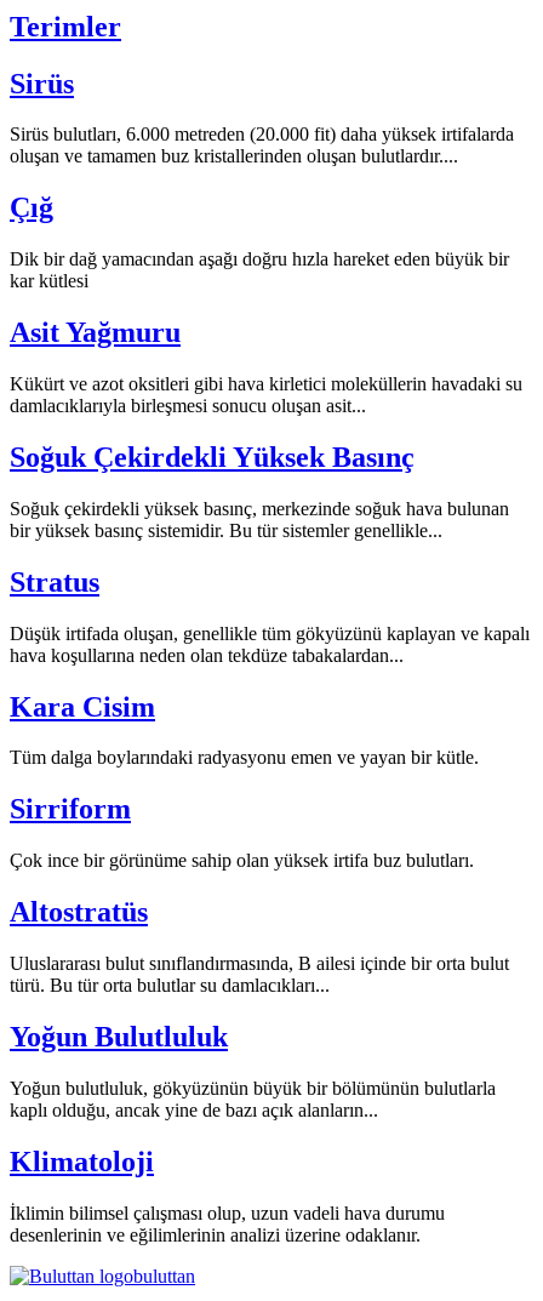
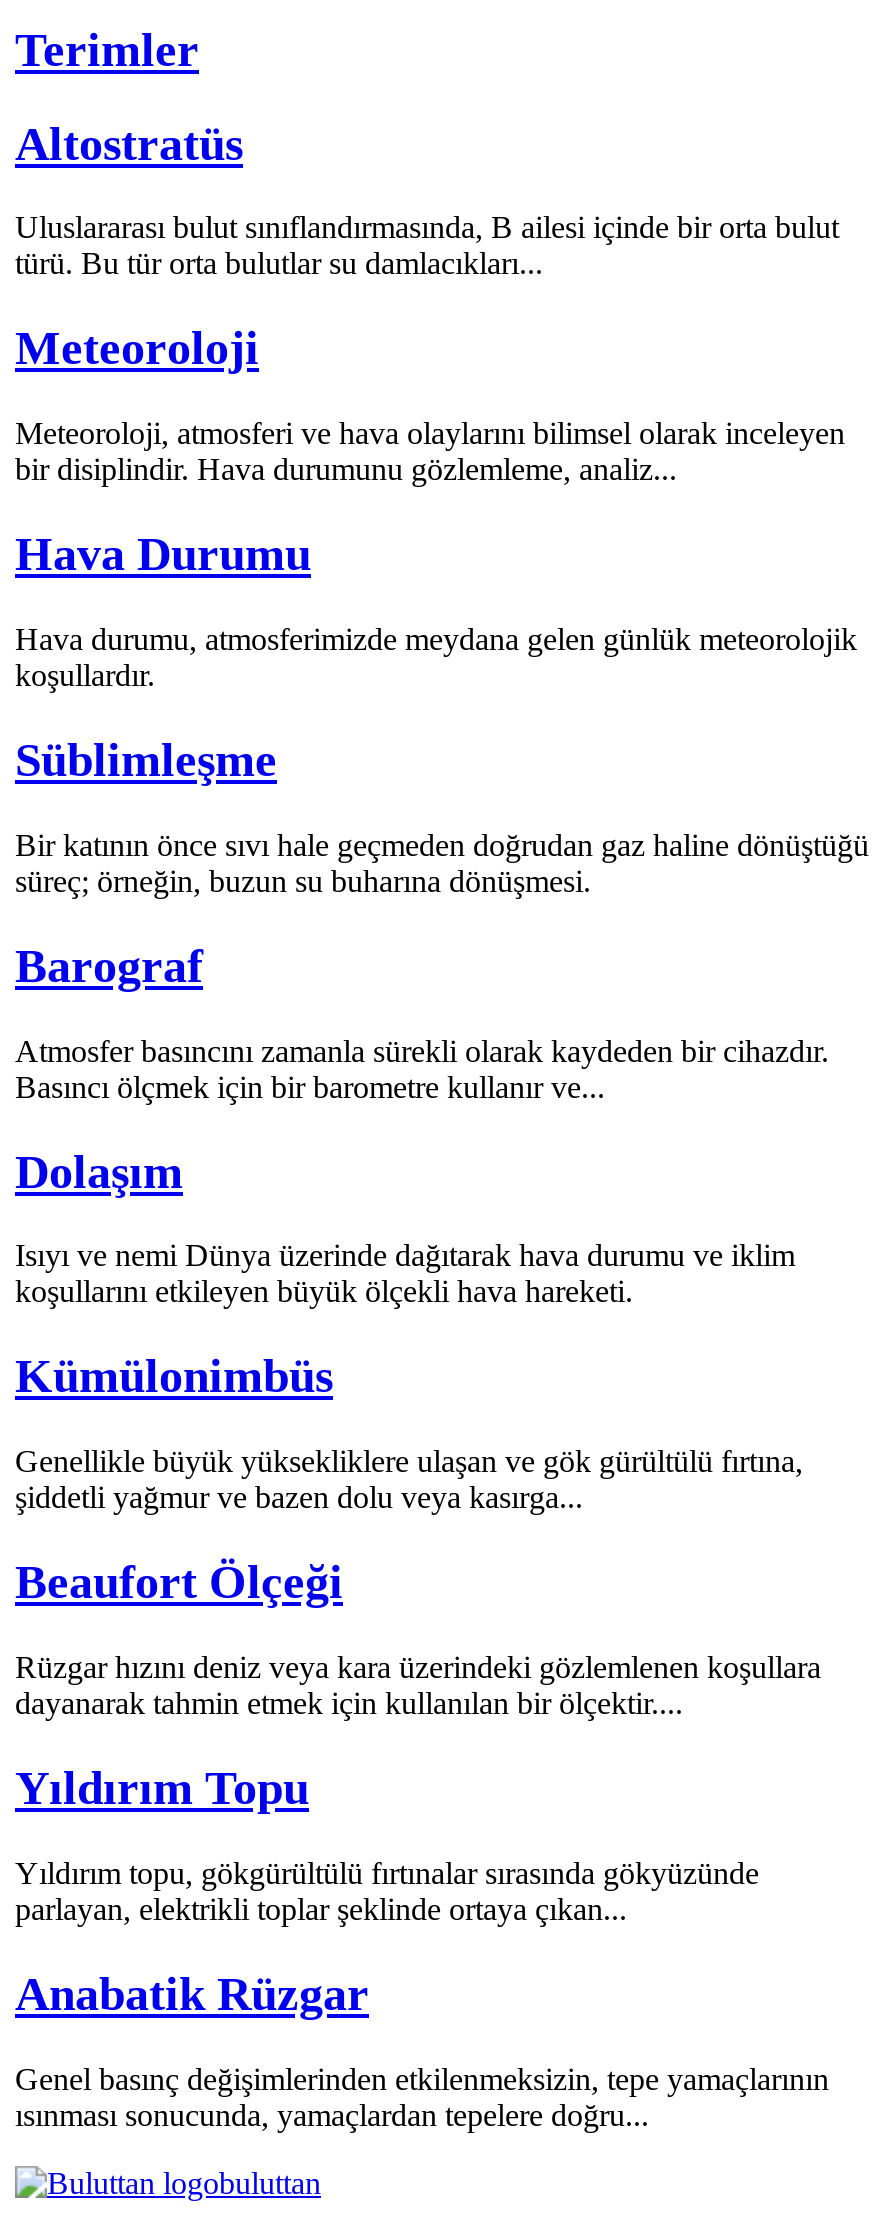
- Sirüs
- Sirüs bulutları, 6.000 metreden (20.000 fit) daha yüksek irtifalarda
- oluşan ve tamamen buz kristallerinden oluşan bulutlardır....
- Çığ
- Dik bir dağ yamacından aşağı doğru hızla hareket eden büyük bir
- kar kütlesi
- Asit Yağmuru
- Kükürt ve azot oksitleri gibi hava kirletici moleküllerin havadaki su
- damlacıklarıyla birleşmesi sonucu oluşan asit...
- Soğuk Çekirdekli Yüksek Basınç
- Soğuk çekirdekli yüksek basınç, merkezinde soğuk hava bulunan
- bir yüksek basınç sistemidir. Bu tür sistemler genellikle...
- Stratus
- Düşük irtifada oluşan, genellikle tüm gökyüzünü kaplayan ve kapalı
- hava koşullarına neden olan tekdüze tabakalardan...
- Kara Cisim
- Tüm dalga boylarındaki radyasyonu emen ve yayan bir kütle.
- Sirriform
- Çok ince bir görünüme sahip olan yüksek irtifa buz bulutları.

moved up: Altostratüs | Uluslararası bulut sınıflandırmasında, B ailesi içinde bir orta bulut | türü. Bu tür orta bulutlar su damlacıkları...

- Yoğun Bulutluluk
- Yoğun bulutluluk, gökyüzünün büyük bir bölümünün bulutlarla
- kaplı olduğu, ancak yine de bazı açık alanların...
- Klimatoloji
- İklimin bilimsel çalışması olup, uzun vadeli hava durumu
- desenlerinin ve eğilimlerinin analizi üzerine odaklanır.
+ Meteoroloji
+ Meteoroloji, atmosferi ve hava olaylarını bilimsel olarak inceleyen
+ bir disiplindir. Hava durumunu gözlemleme, analiz...
+ Hava Durumu
+ Hava durumu, atmosferimizde meydana gelen günlük meteorolojik
+ koşullardır.
+ Süblimleşme
+ Bir katının önce sıvı hale geçmeden doğrudan gaz haline dönüştüğü
+ süreç; örneğin, buzun su buharına dönüşmesi.
+ Barograf
+ Atmosfer basıncını zamanla sürekli olarak kaydeden bir cihazdır.
+ Basıncı ölçmek için bir barometre kullanır ve...
+ Dolaşım
+ Isıyı ve nemi Dünya üzerinde dağıtarak hava durumu ve iklim
+ koşullarını etkileyen büyük ölçekli hava hareketi.
+ Kümülonimbüs
+ Genellikle büyük yüksekliklere ulaşan ve gök gürültülü fırtına,
+ şiddetli yağmur ve bazen dolu veya kasırga...
+ Beaufort Ölçeği
+ Rüzgar hızını deniz veya kara üzerindeki gözlemlenen koşullara
+ dayanarak tahmin etmek için kullanılan bir ölçektir....
+ Yıldırım Topu
+ Yıldırım topu, gökgürültülü fırtınalar sırasında gökyüzünde
+ parlayan, elektrikli toplar şeklinde ortaya çıkan...
+ Anabatik Rüzgar
+ Genel basınç değişimlerinden etkilenmeksizin, tepe yamaçlarının
+ ısınması sonucunda, yamaçlardan tepelere doğru...
